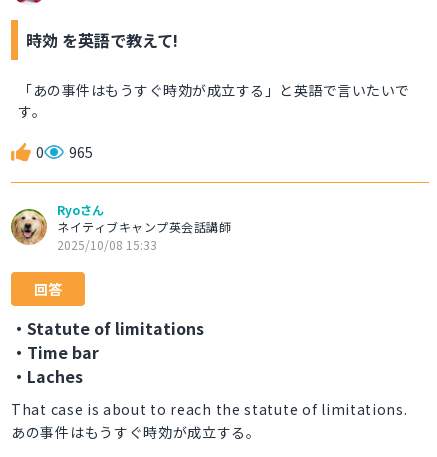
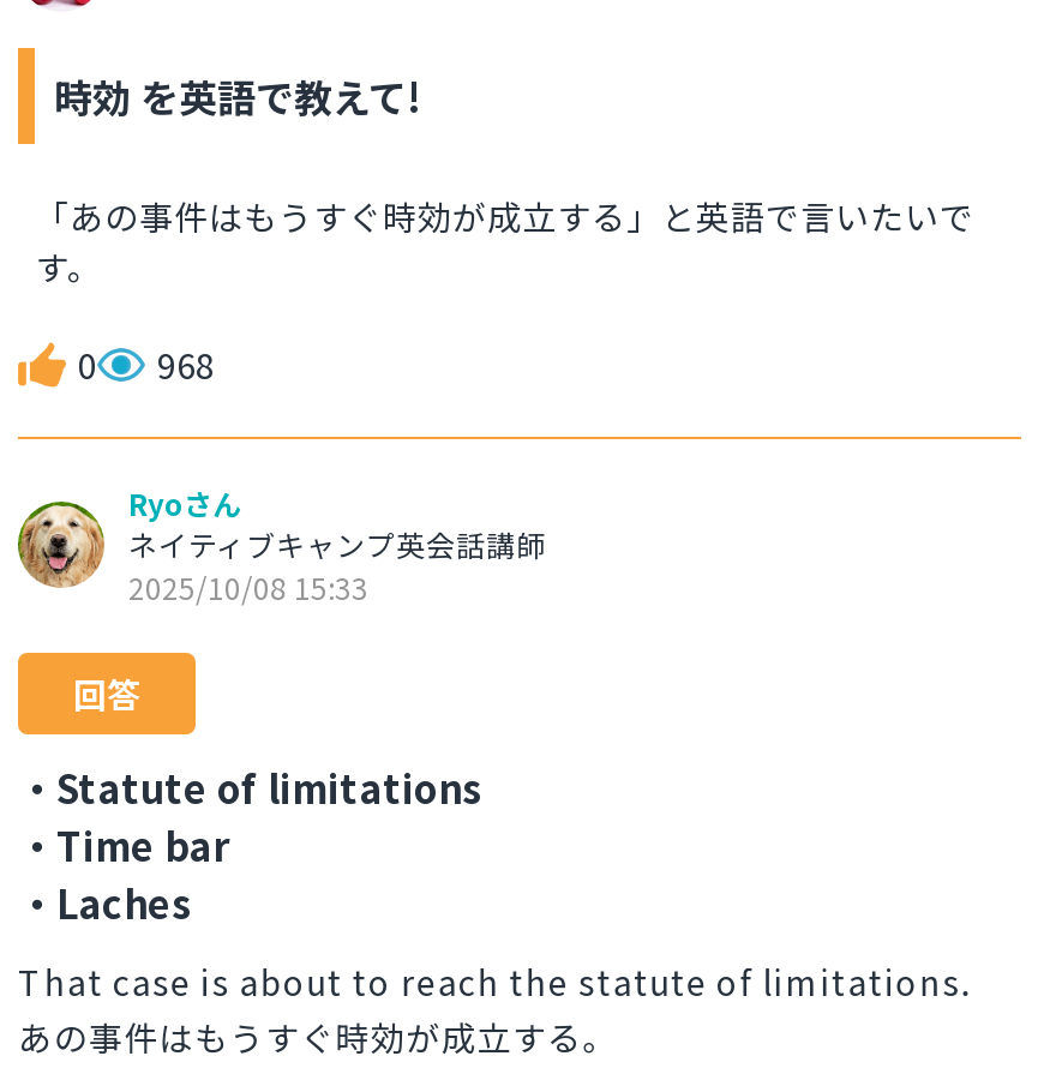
- 0 965
+ 0 968
